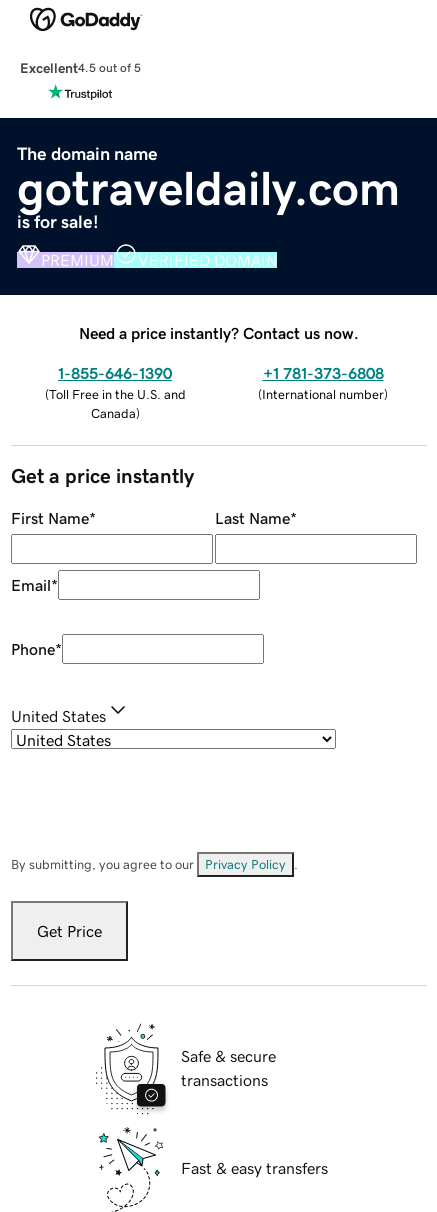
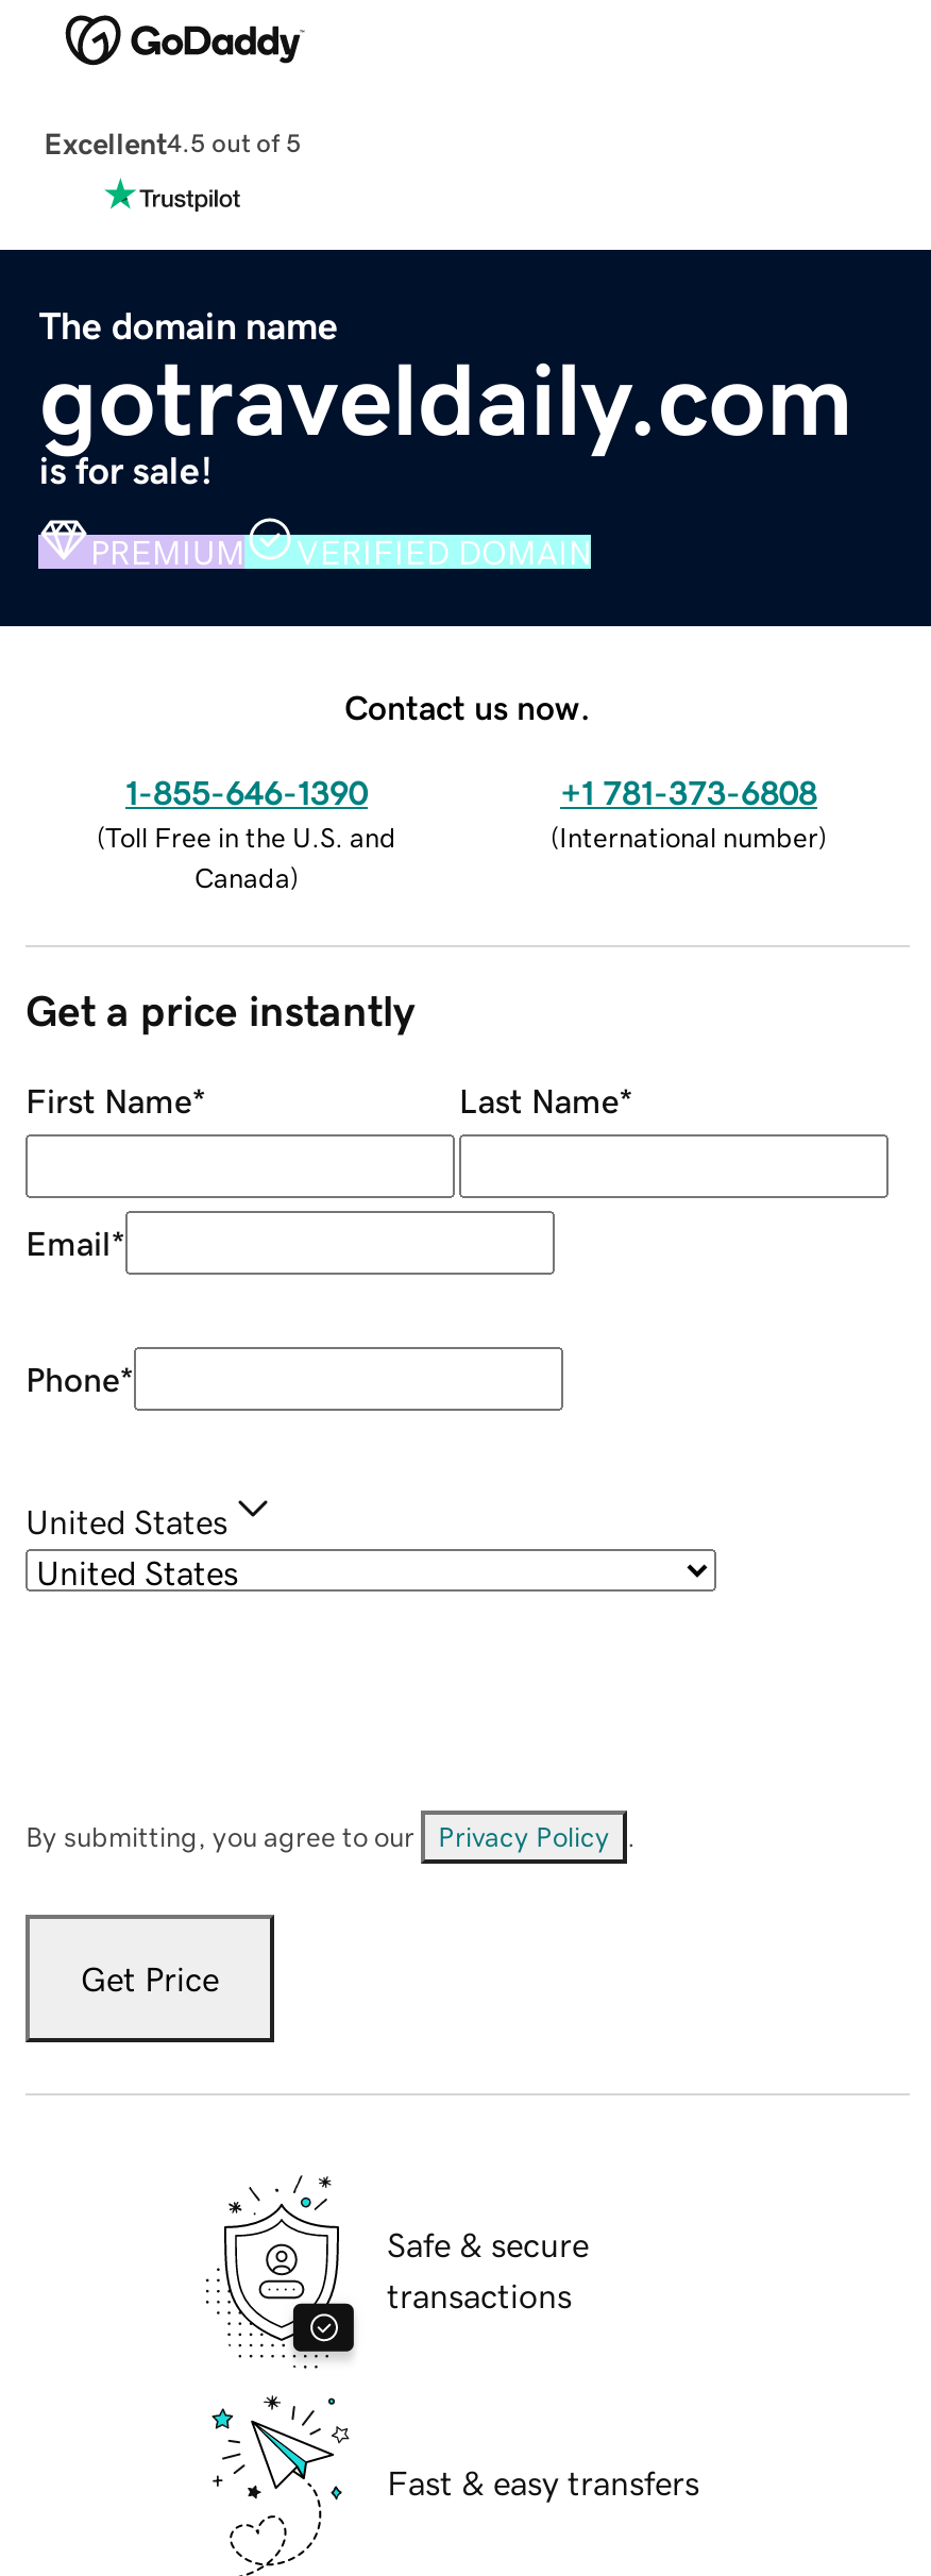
- Need a price instantly? Contact us now.
+ Contact us now.
